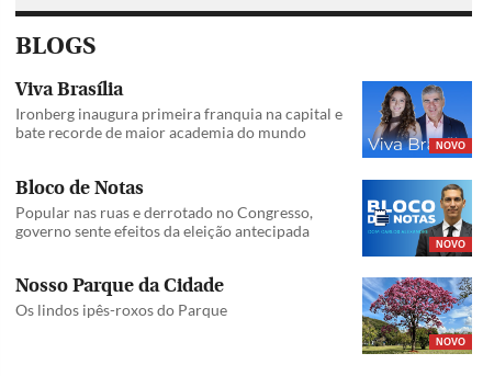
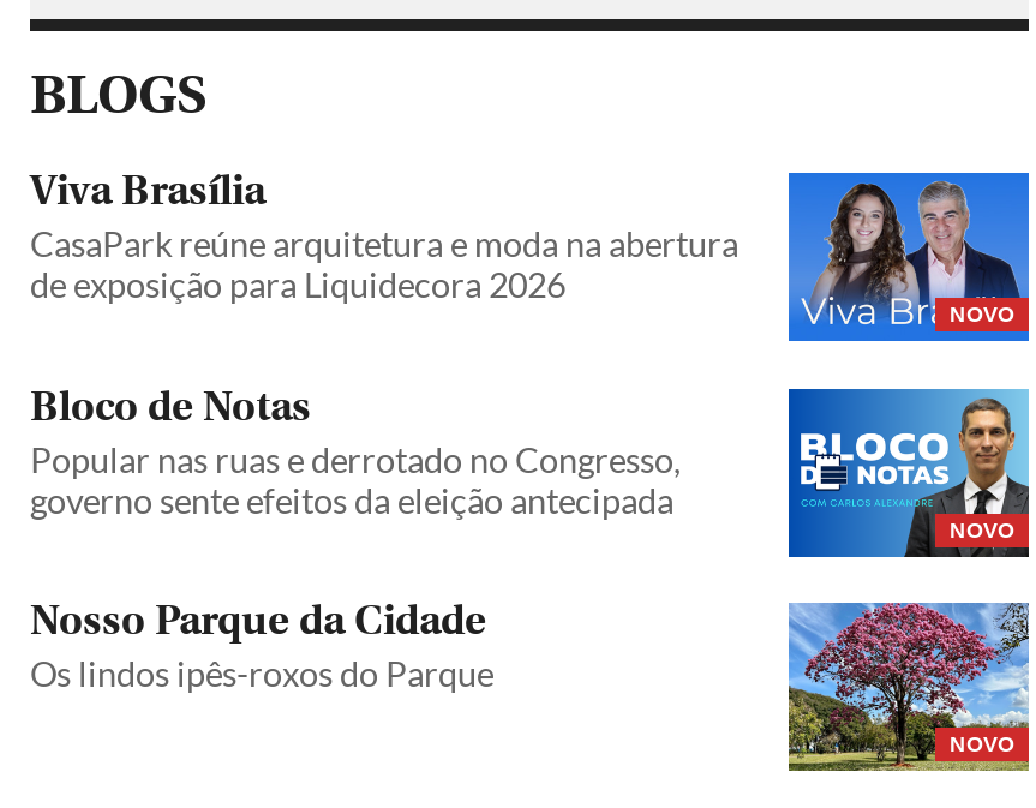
- Ironberg inaugura primeira franquia na capital e
- bate recorde de maior academia do mundo
+ CasaPark reúne arquitetura e moda na abertura
+ de exposição para Liquidecora 2026
